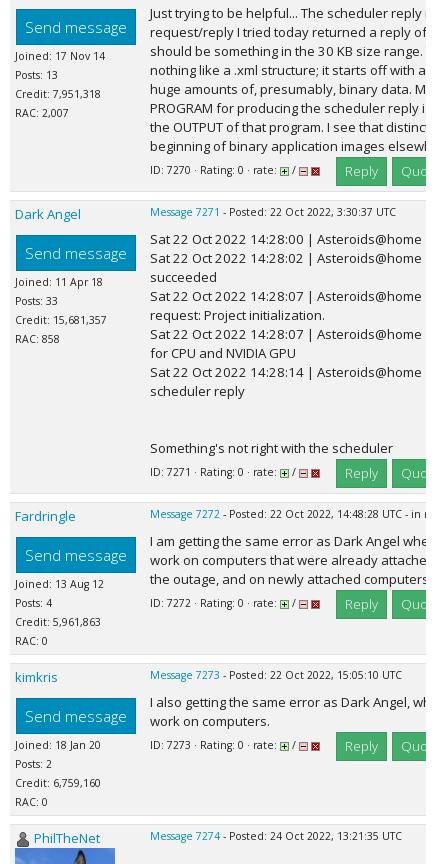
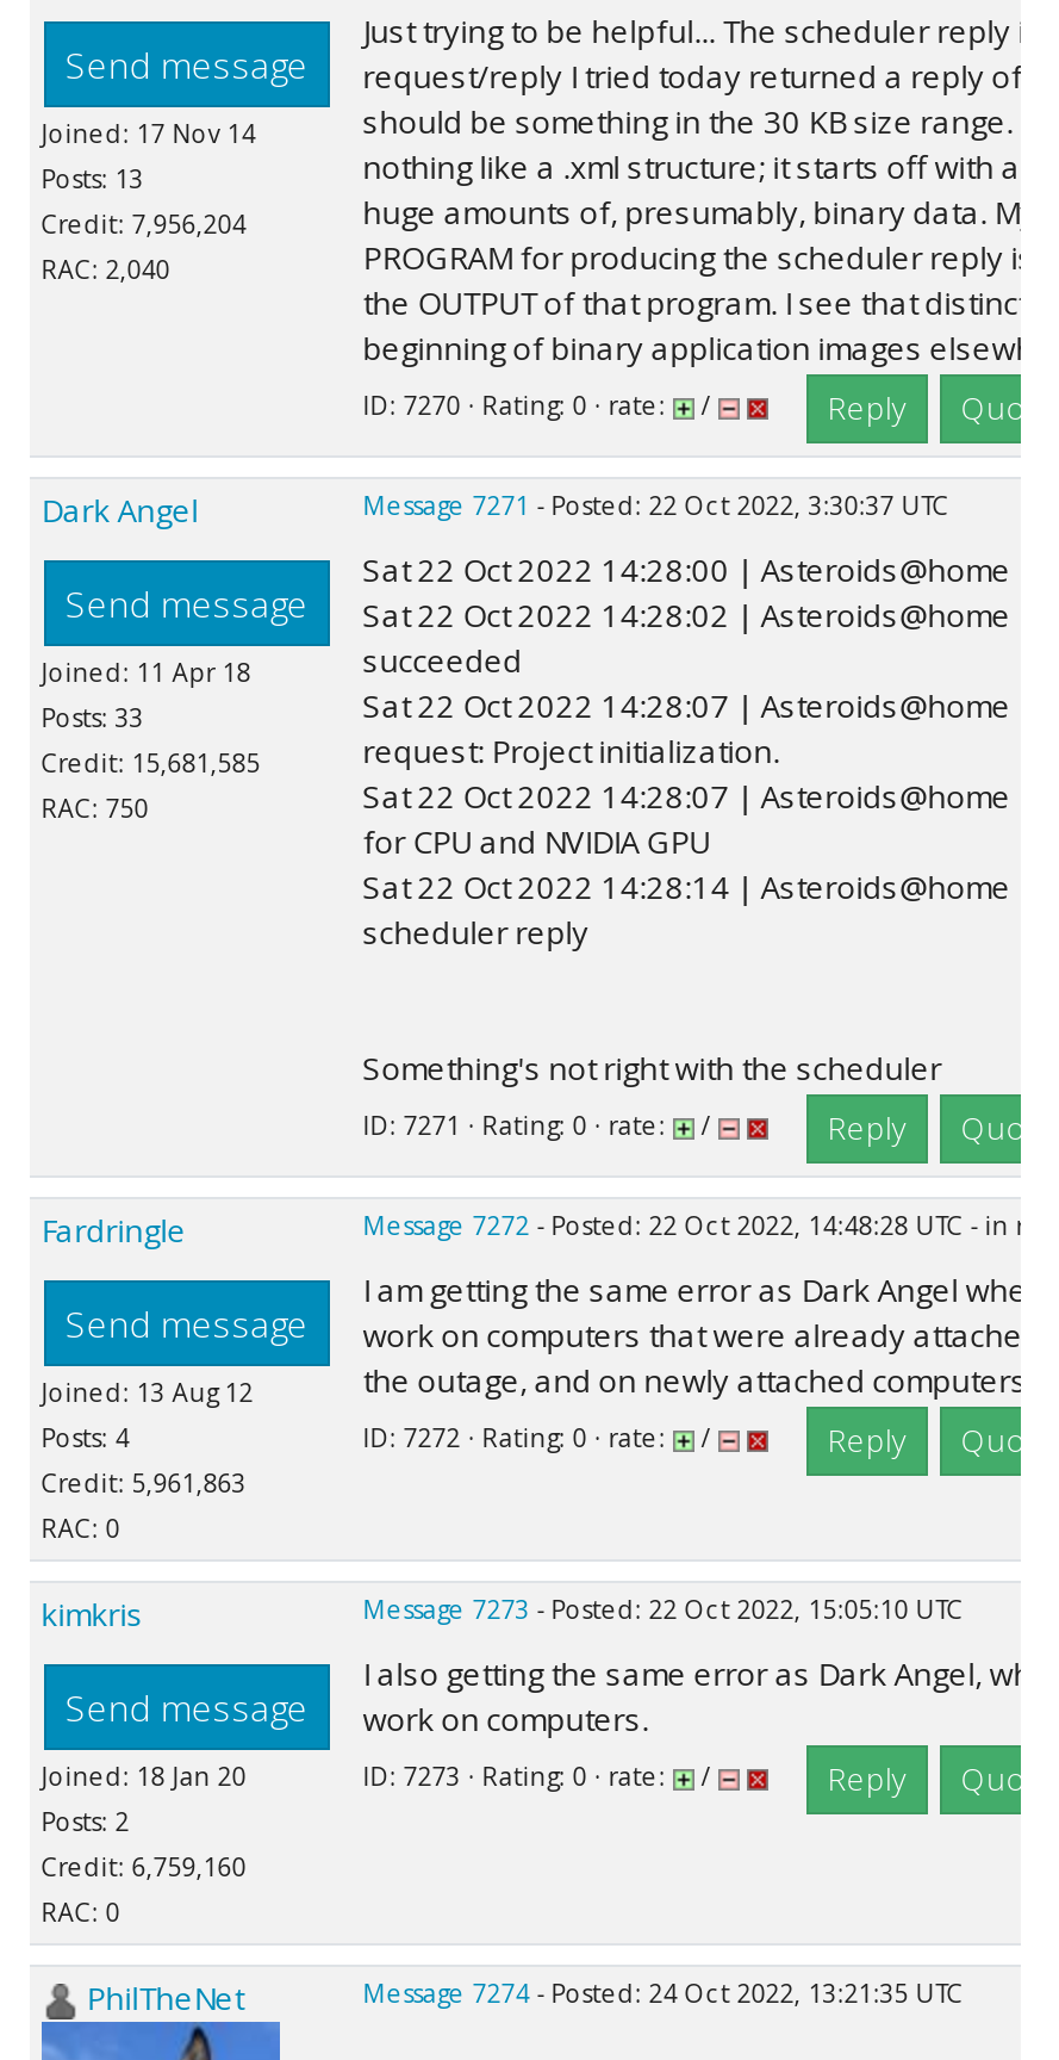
- Credit: 7,951,318
+ Credit: 7,956,204

- RAC: 2,007
+ RAC: 2,040

- Credit: 15,681,357
+ Credit: 15,681,585

- RAC: 858
+ RAC: 750
